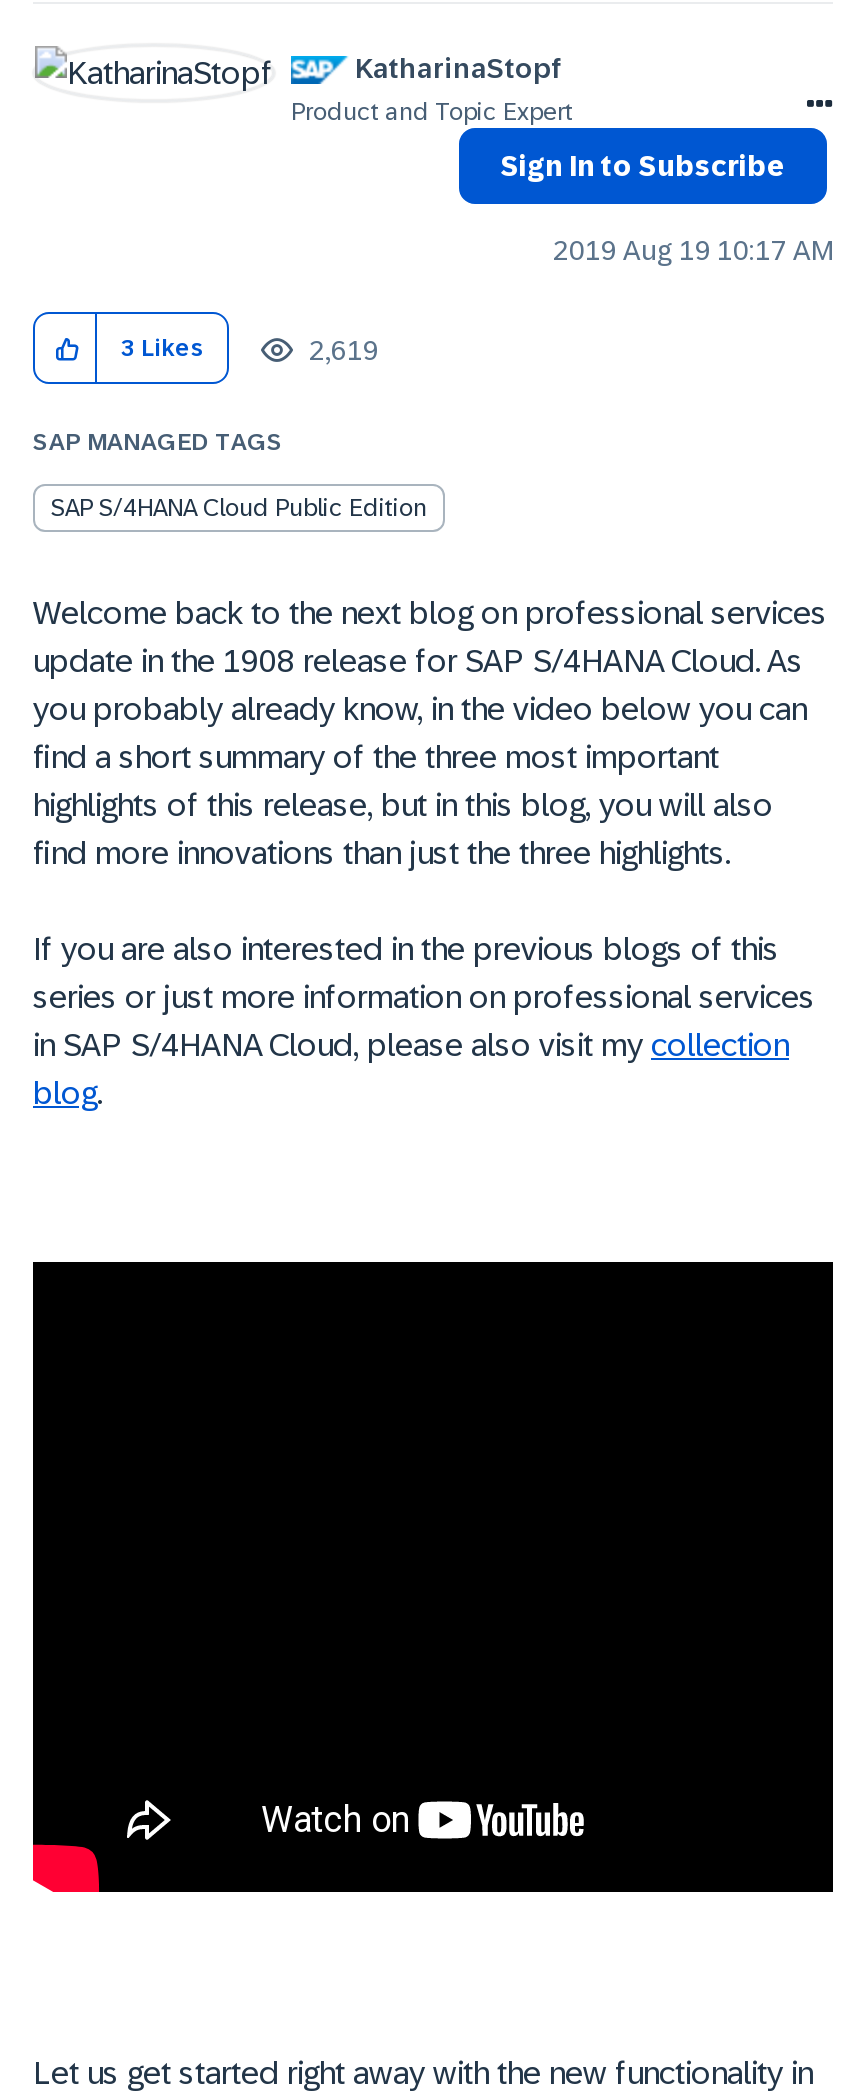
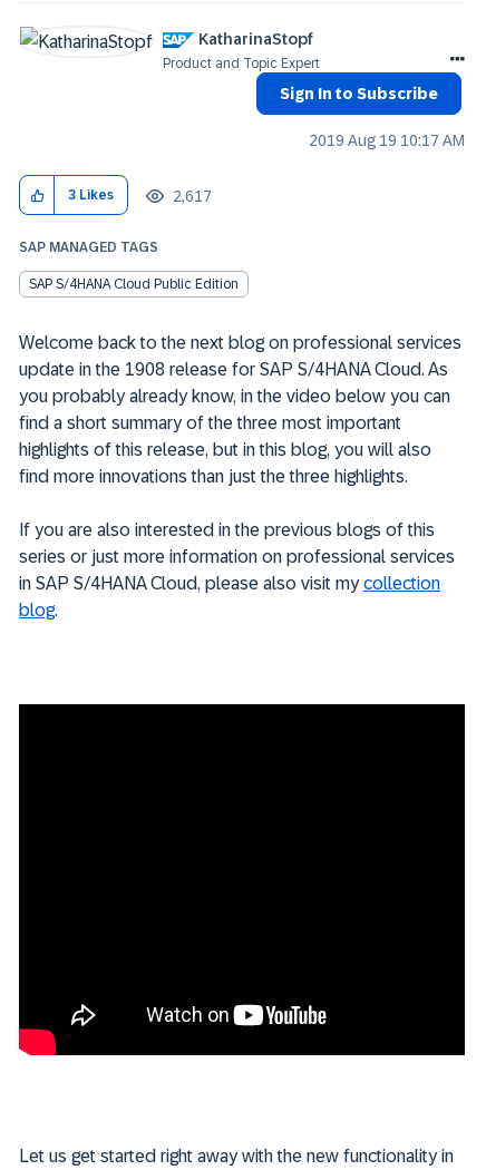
- 2,619
+ 2,617
